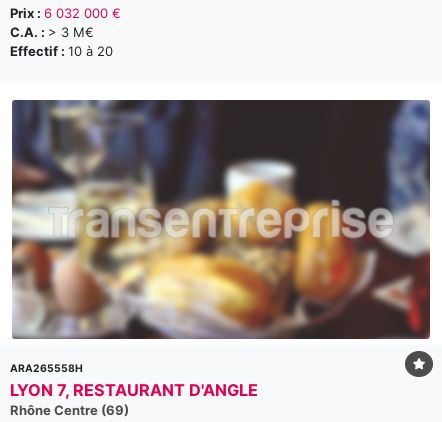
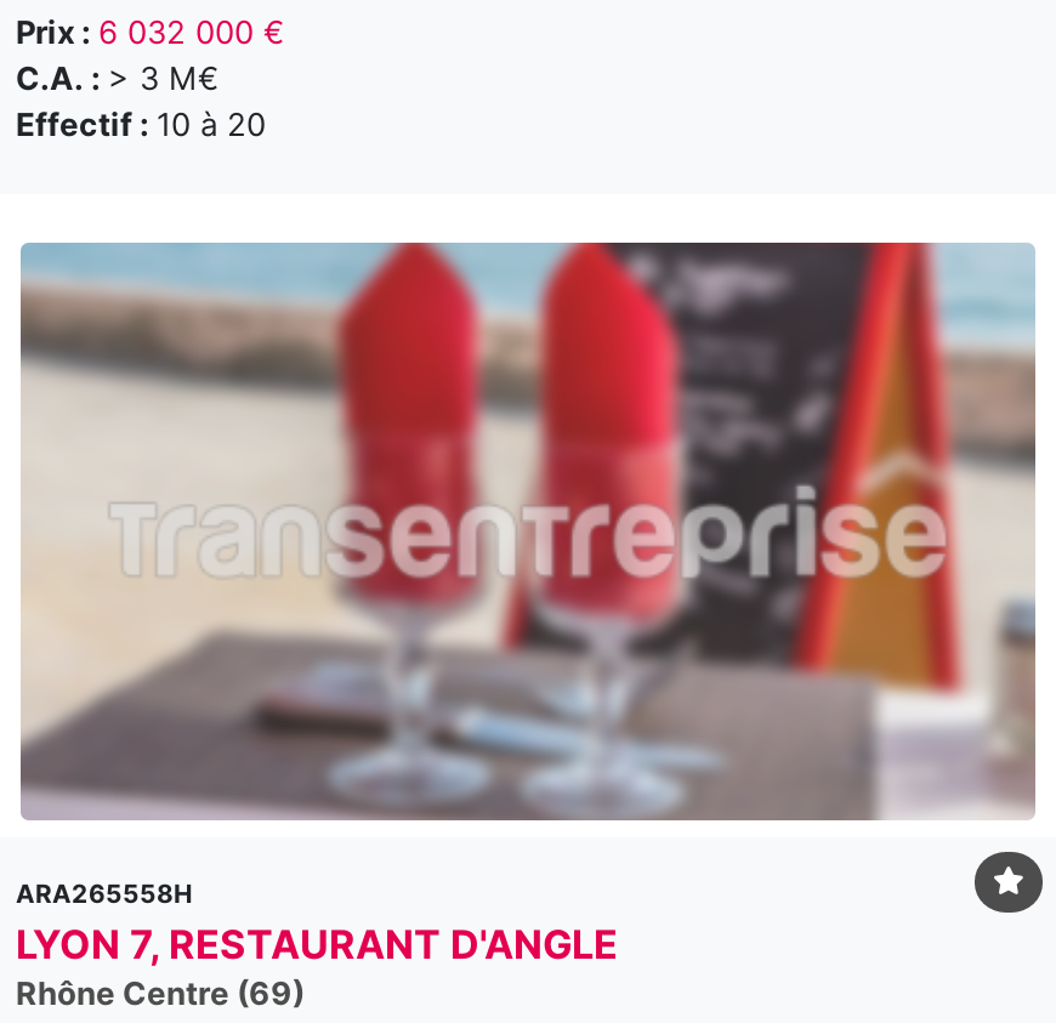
- [image]
+ [image]
